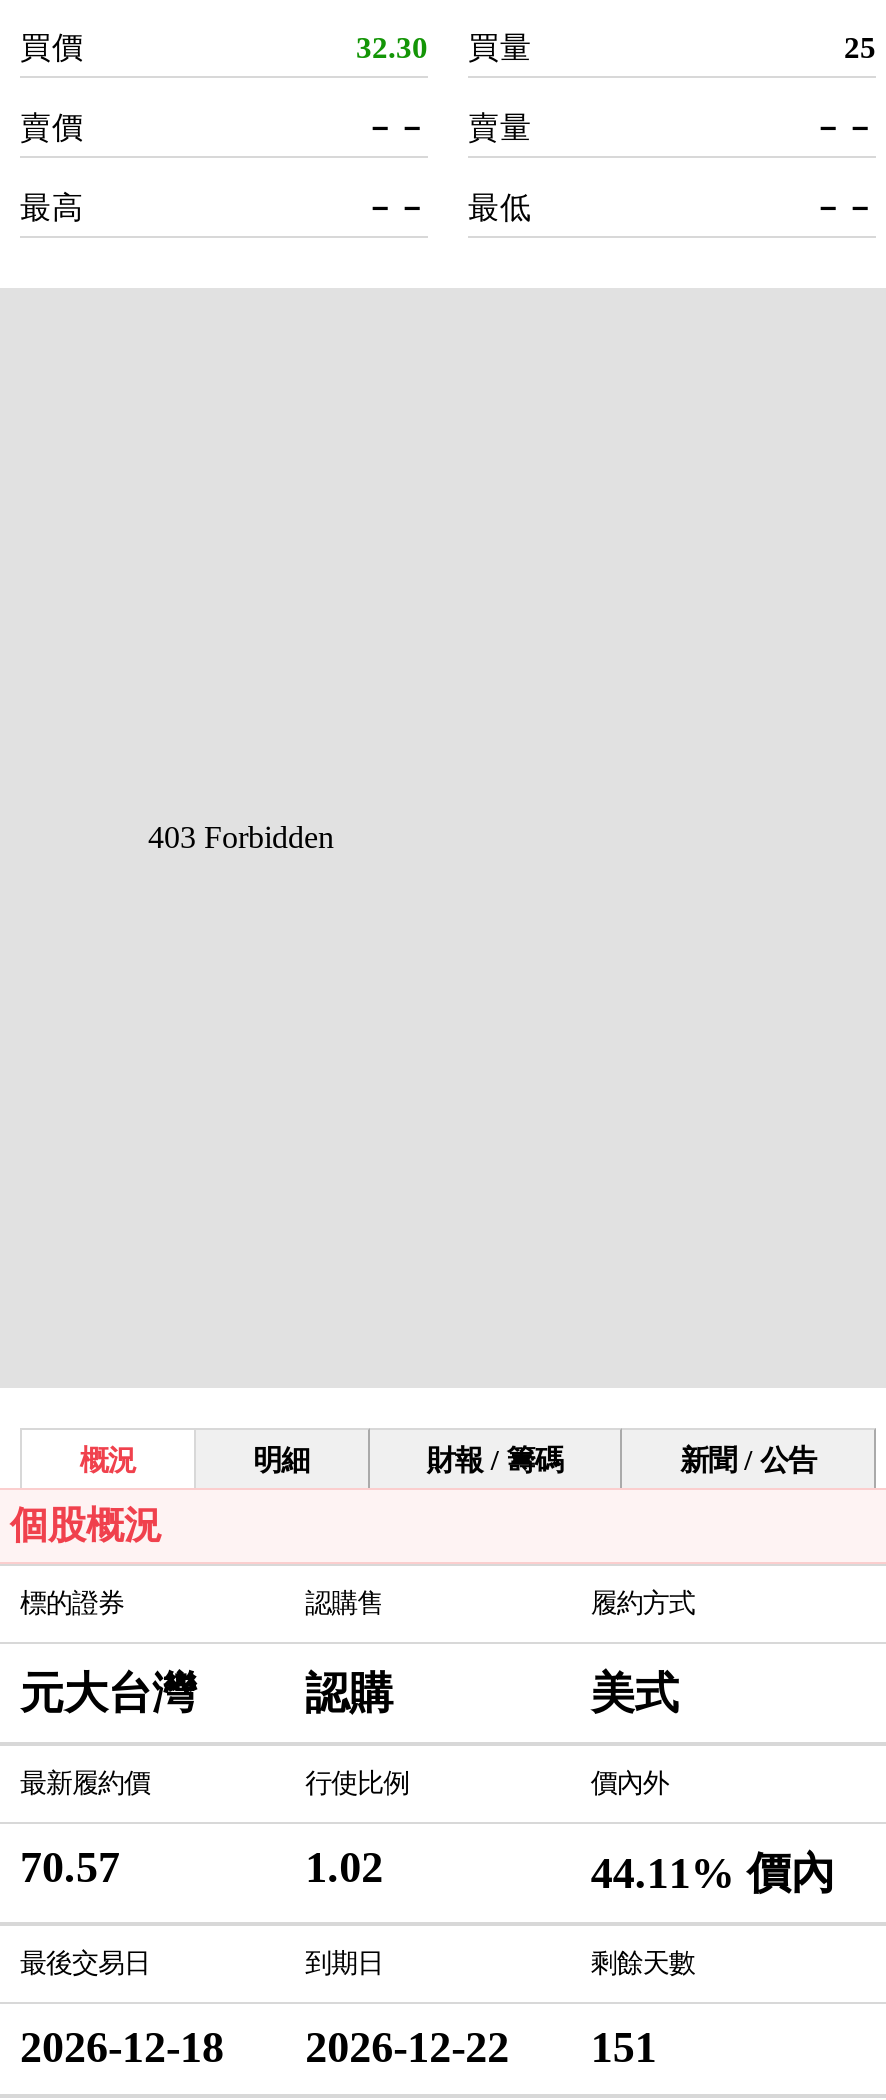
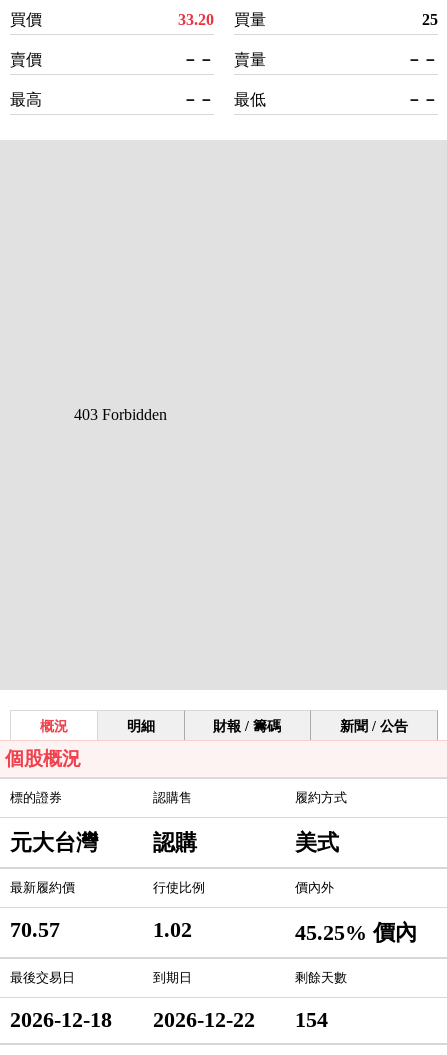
- 32.30 買量
+ 33.20 買量

- 44.11% 價內
+ 45.25% 價內

- 2026-12-18 2026-12-22 151
+ 2026-12-18 2026-12-22 154
